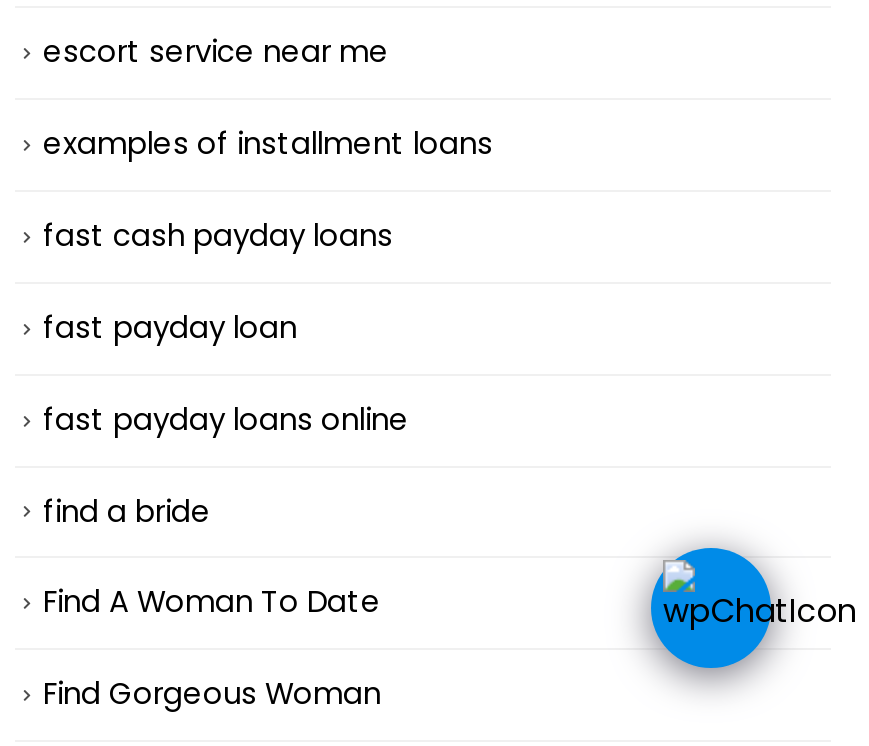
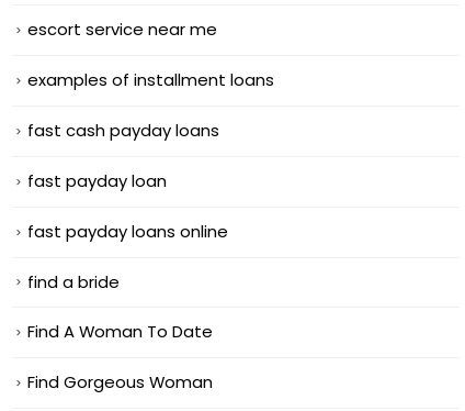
- [image]
